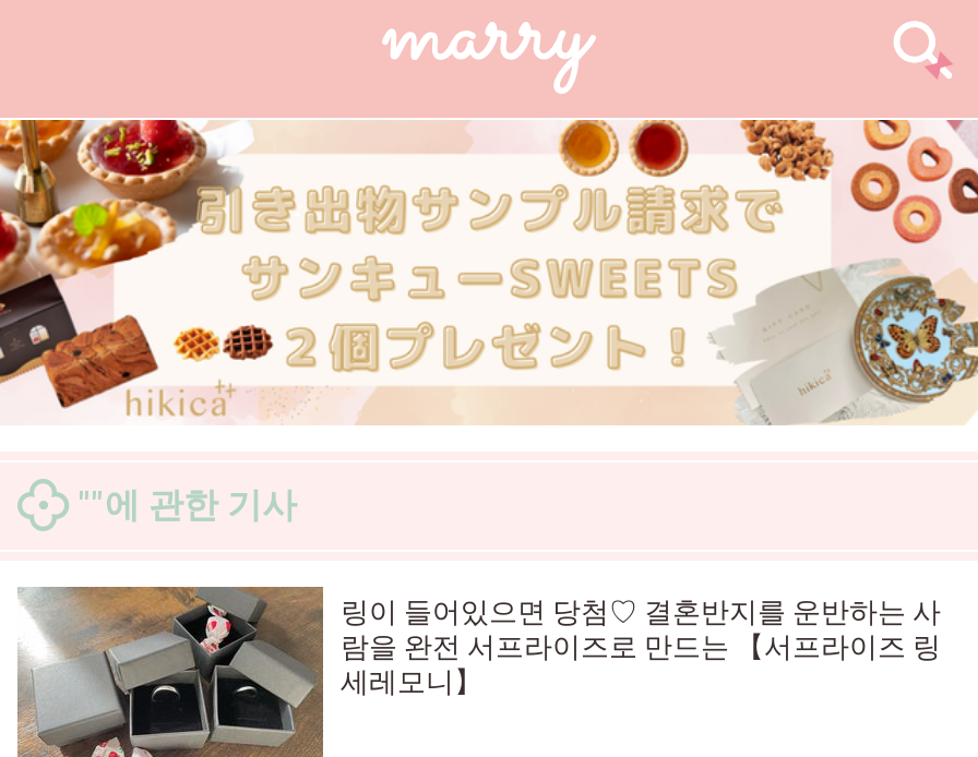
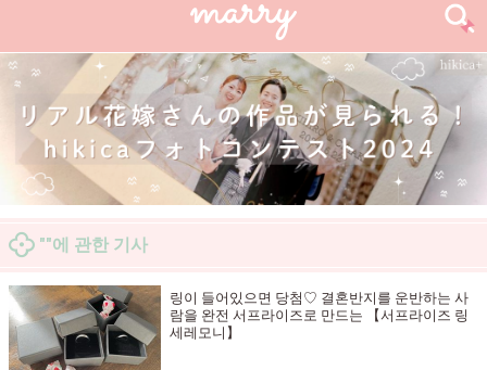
- [image]
+ [image]
